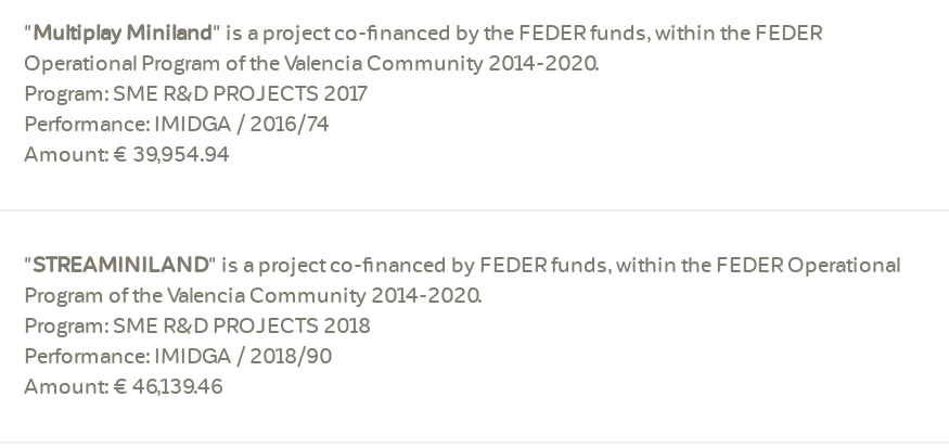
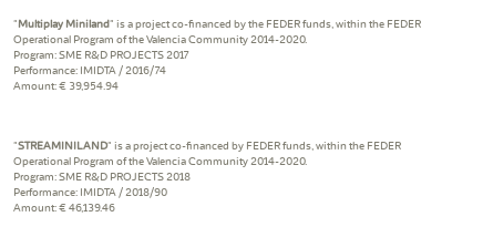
- Performance: IMIDGA / 2016/74
+ Performance: IMIDTA / 2016/74

- Performance: IMIDGA / 2018/90
+ Performance: IMIDTA / 2018/90
